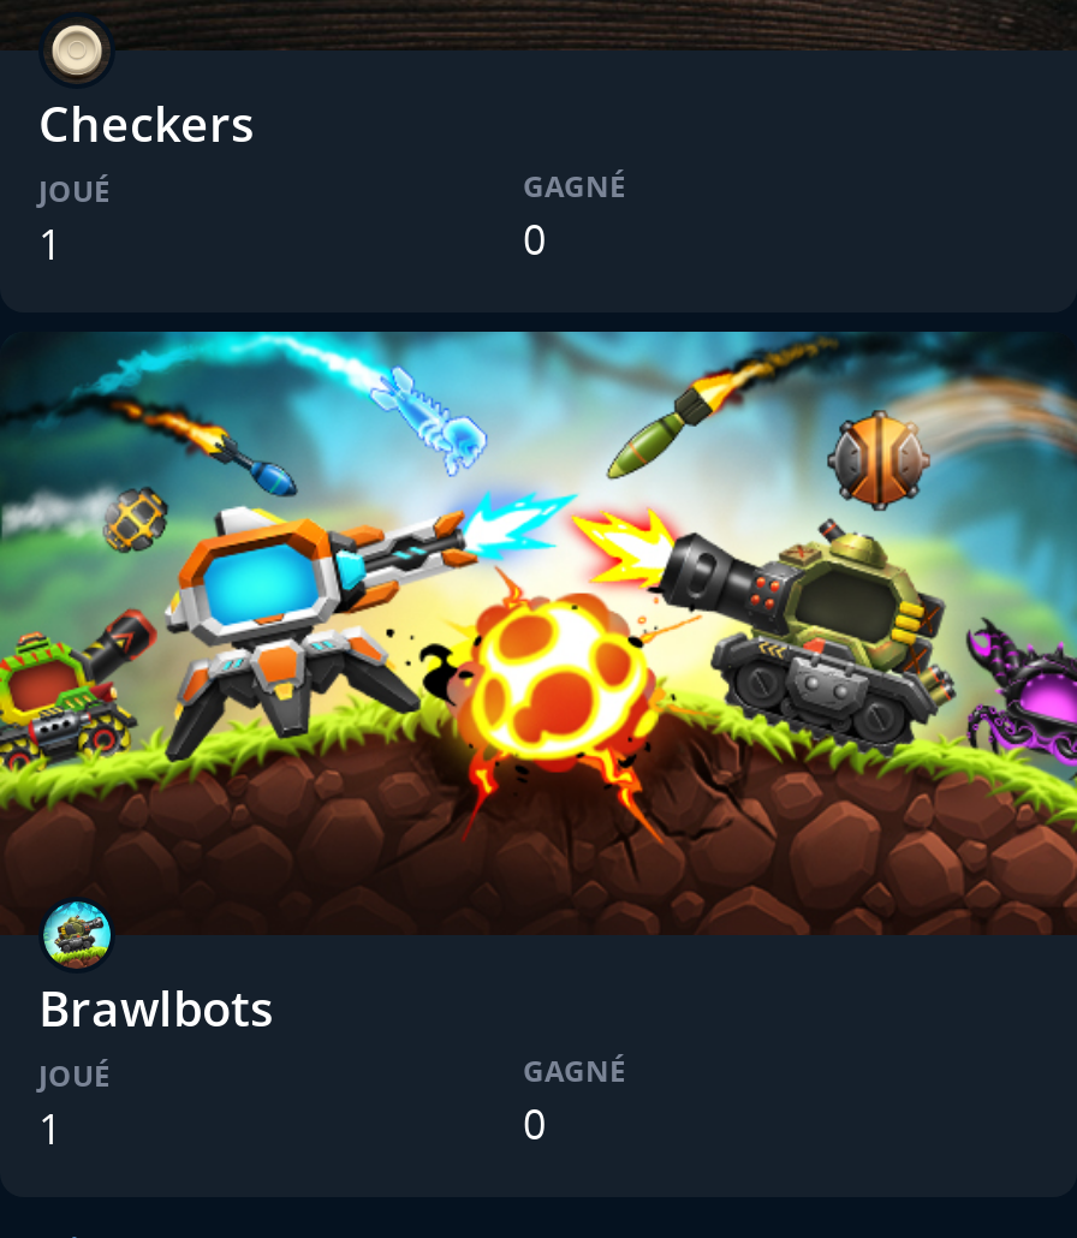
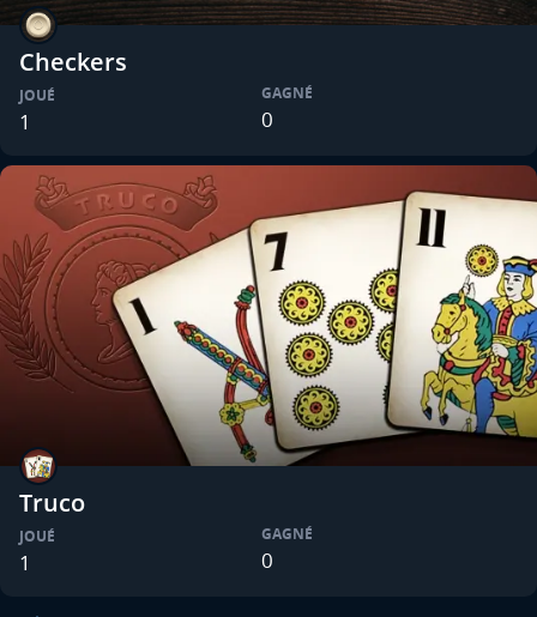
- [image]
- Brawlbots
+ [image]
+ Truco
